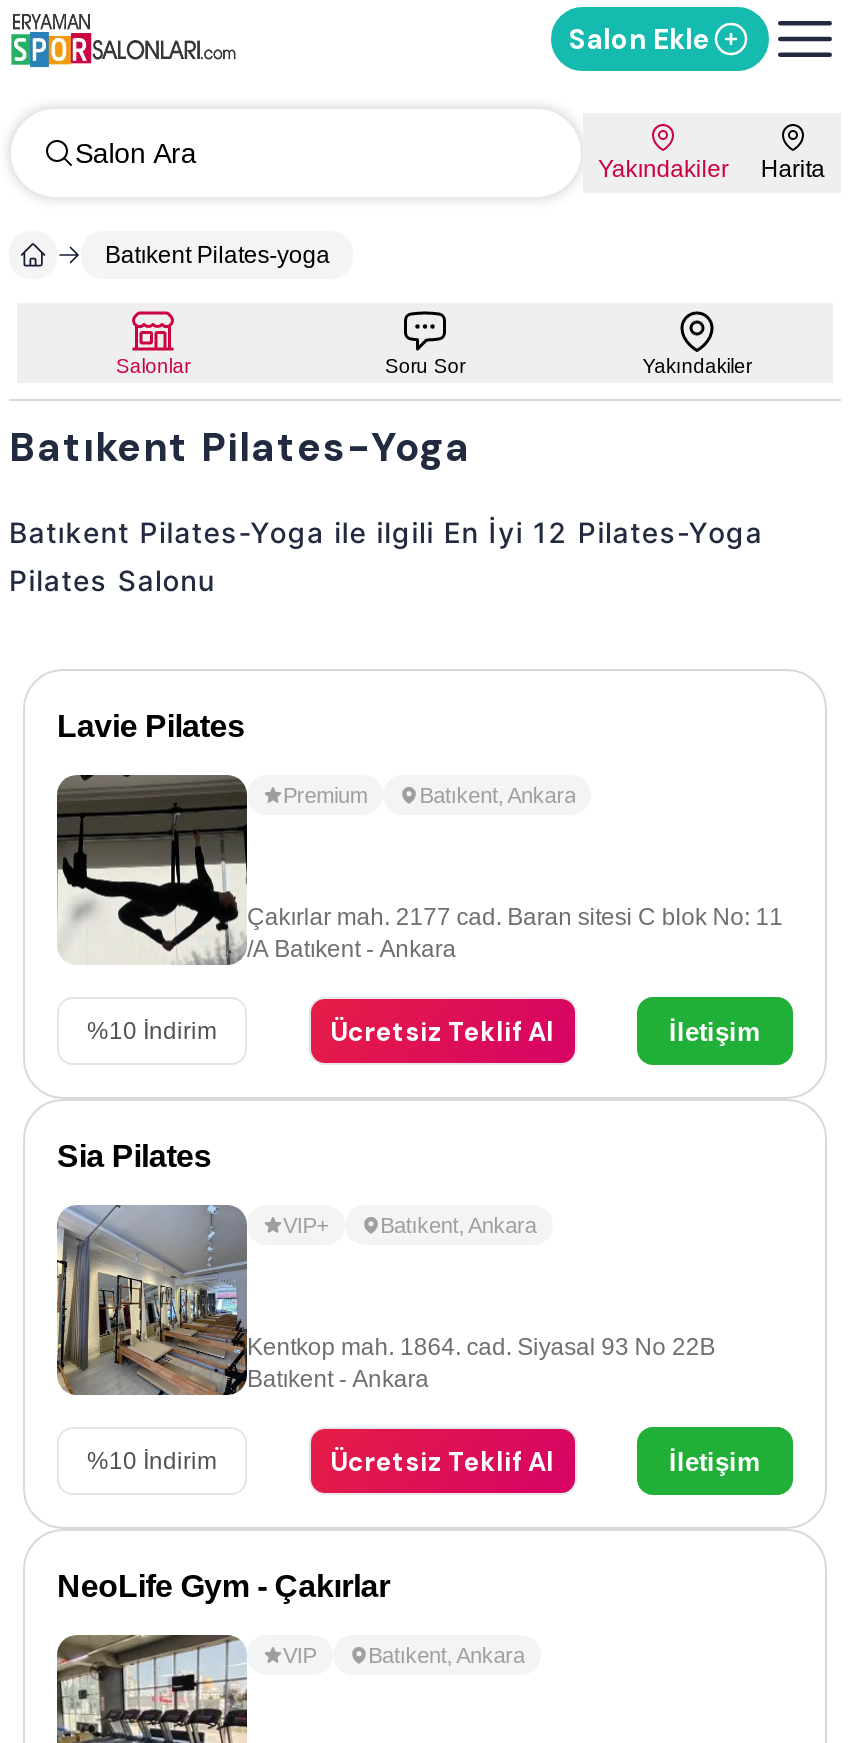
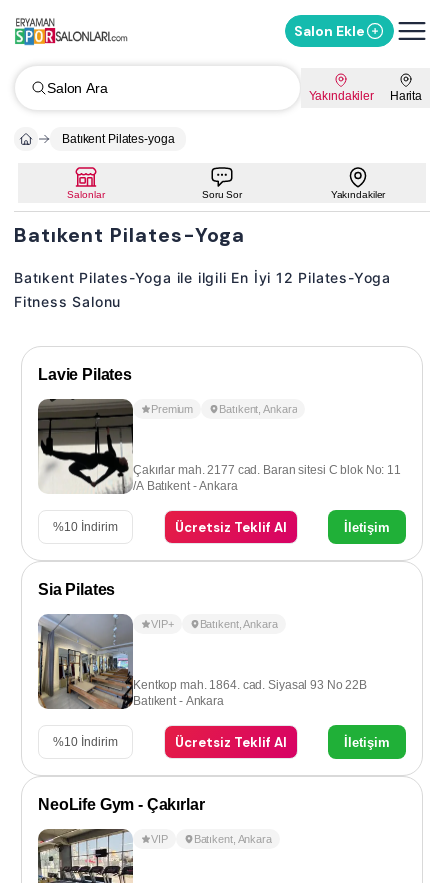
- Pilates Salonu
+ Fitness Salonu
